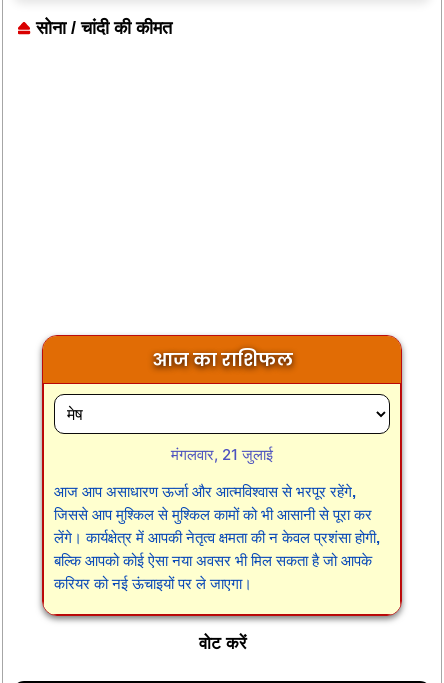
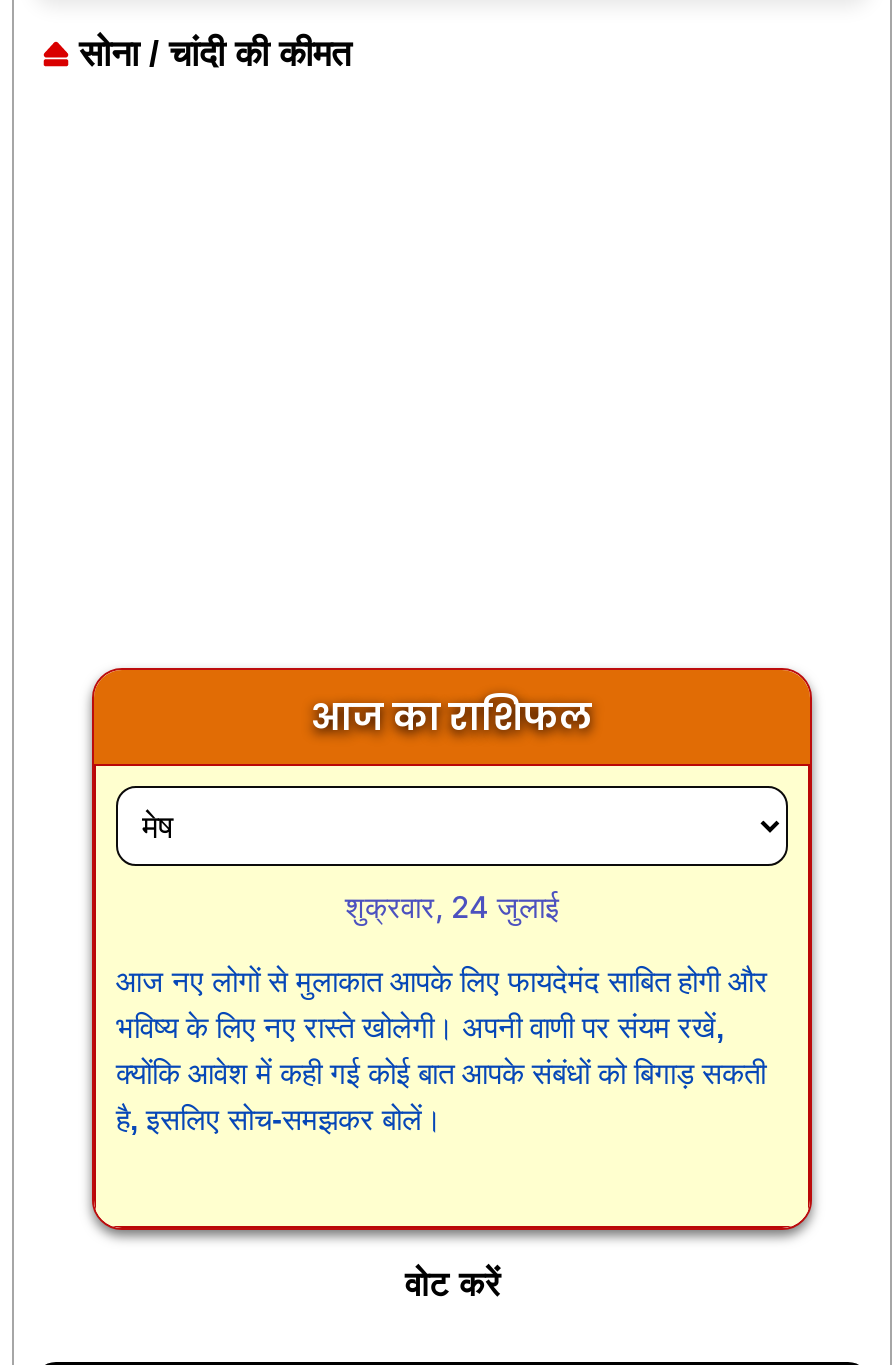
- मंगलवार, 21 जुलाई
+ शुक्रवार, 24 जुलाई

- आज आप असाधारण ऊर्जा और आत्मविश्वास से भरपूर रहेंगे,
- जिससे आप मुश्किल से मुश्किल कामों को भी आसानी से पूरा कर
- लेंगे। कार्यक्षेत्र में आपकी नेतृत्व क्षमता की न केवल प्रशंसा होगी,
- बल्कि आपको कोई ऐसा नया अवसर भी मिल सकता है जो आपके
- करियर को नई ऊंचाइयों पर ले जाएगा।
+ आज नए लोगों से मुलाकात आपके लिए फायदेमंद साबित होगी और
+ भविष्य के लिए नए रास्ते खोलेगी। अपनी वाणी पर संयम रखें,
+ क्योंकि आवेश में कही गई कोई बात आपके संबंधों को बिगाड़ सकती
+ है, इसलिए सोच-समझकर बोलें।
